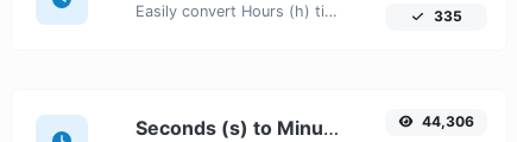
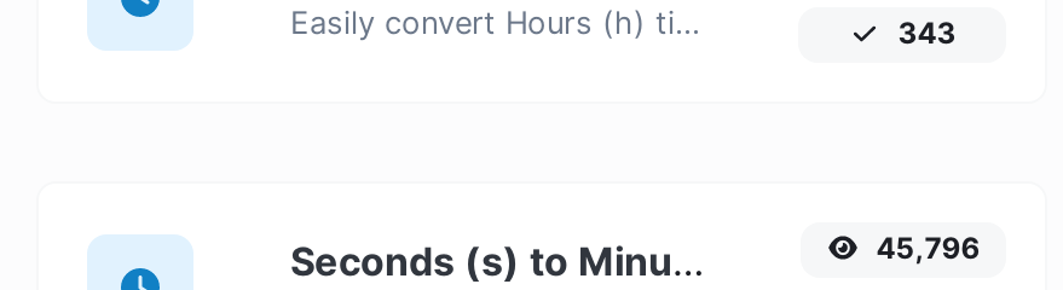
- 335
+ 343

- 44,306
+ 45,796
